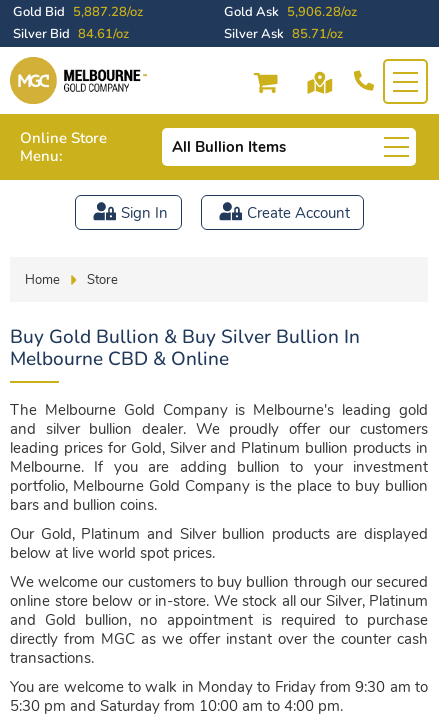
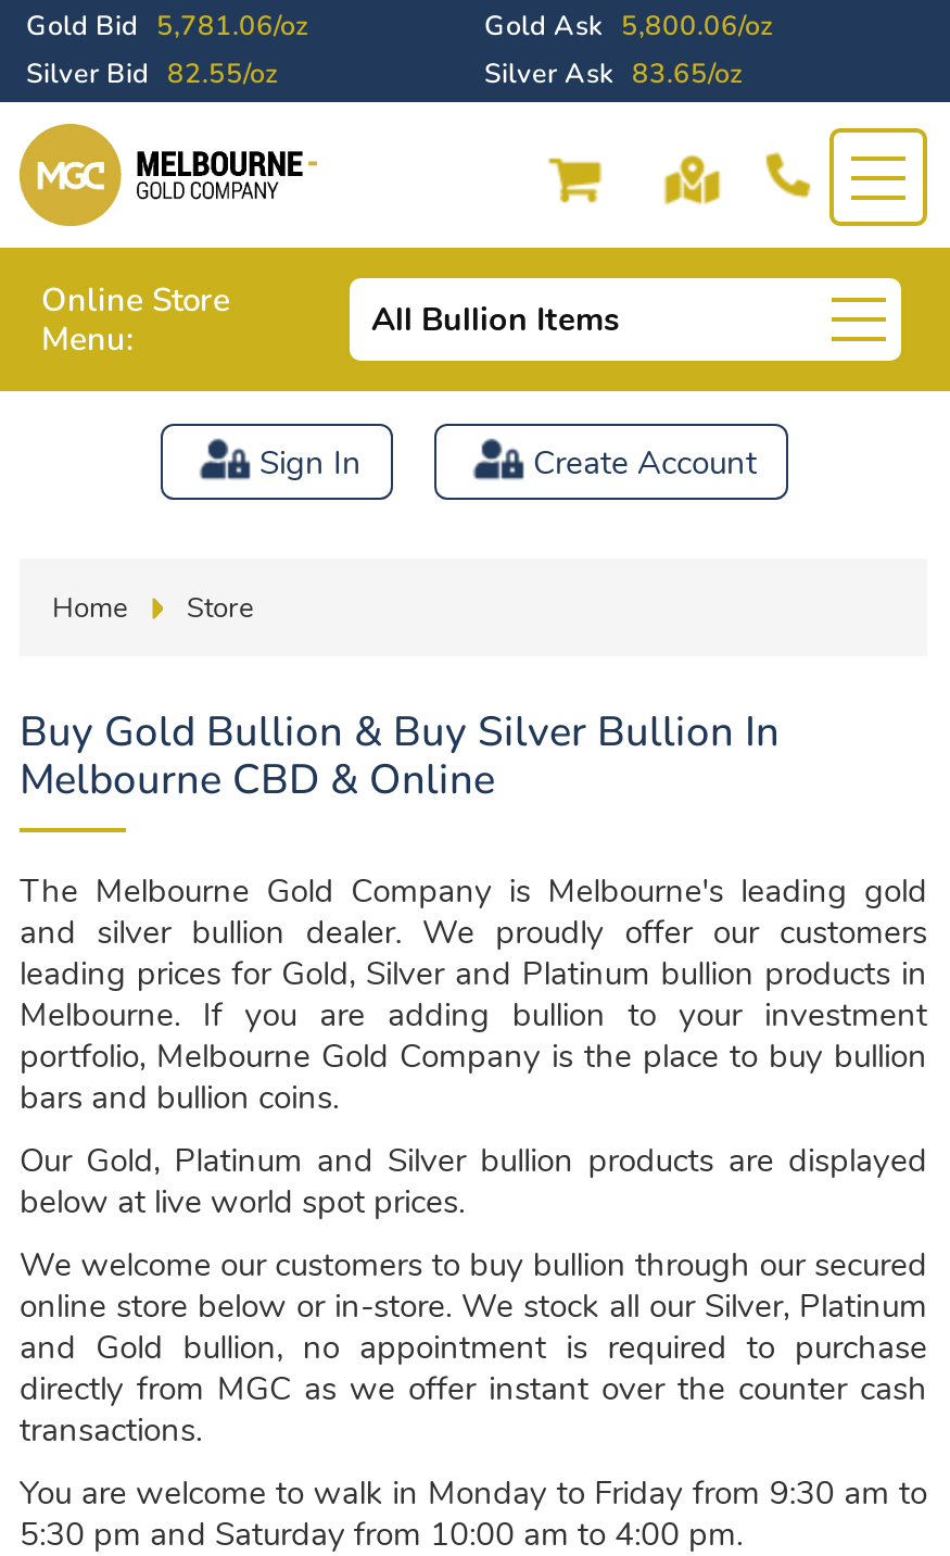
- Gold Bid 5,887.28/oz
+ Gold Bid 5,781.06/oz

- Gold Ask 5,906.28/oz
+ Gold Ask 5,800.06/oz

- Silver Bid 84.61/oz
+ Silver Bid 82.55/oz

- Silver Ask 85.71/oz
+ Silver Ask 83.65/oz
